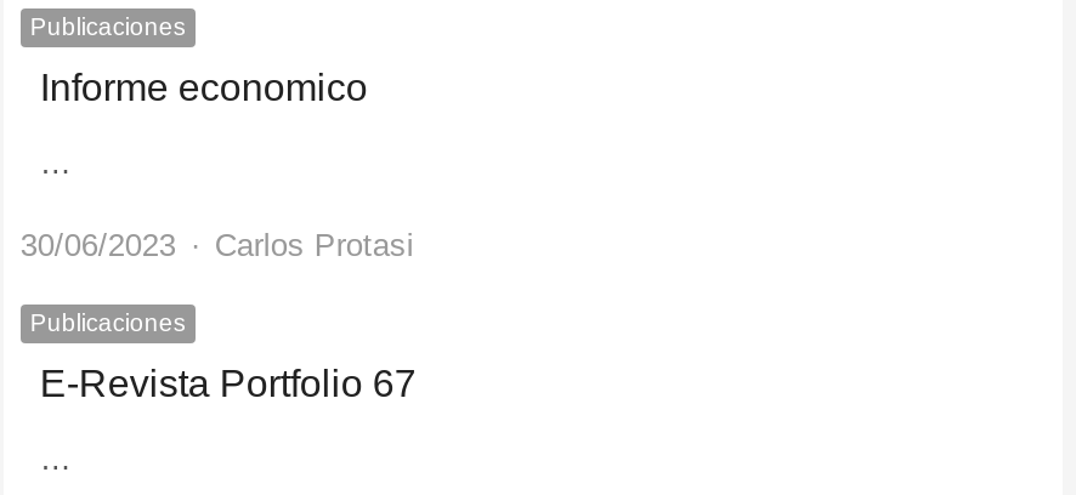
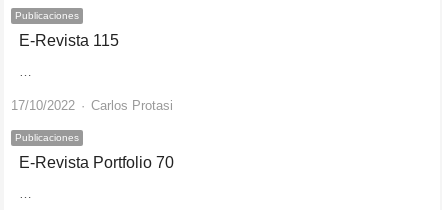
- Informe economico
+ E-Revista 115

- 30/06/2023
+ 17/10/2022

- E-Revista Portfolio 67
+ E-Revista Portfolio 70
